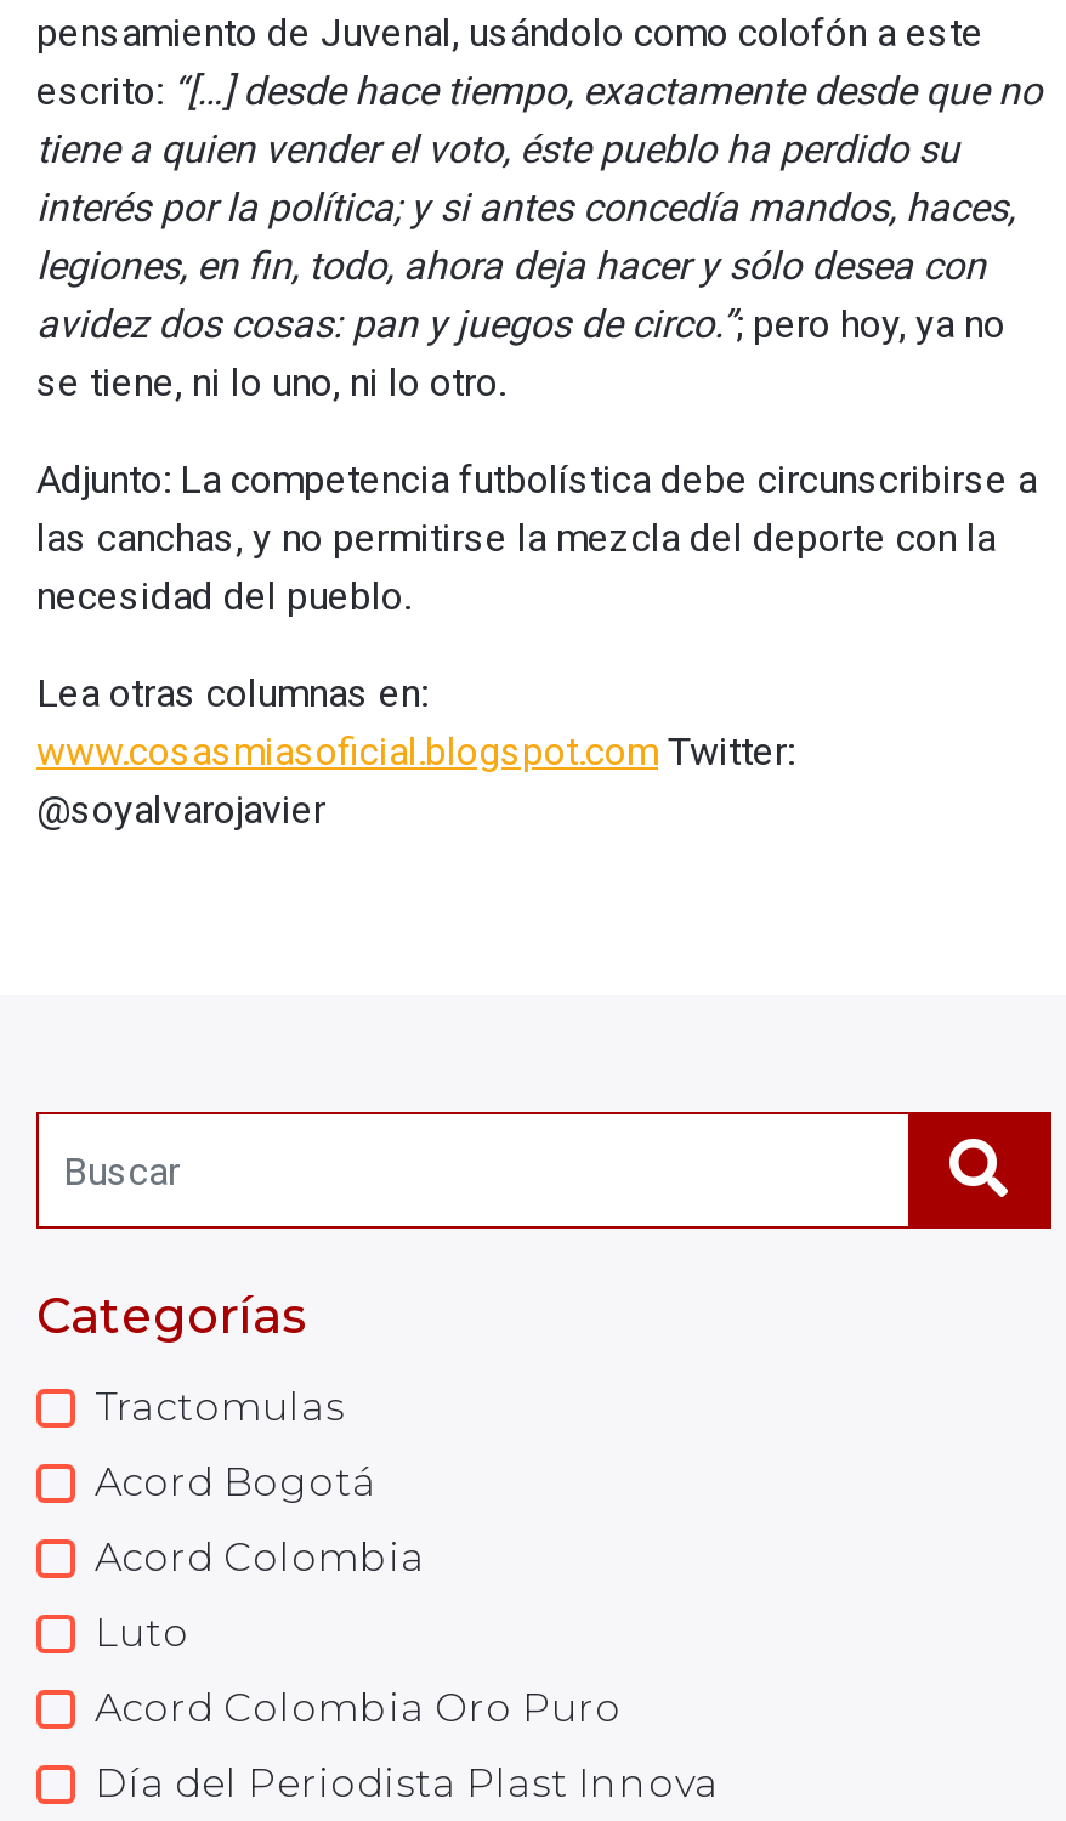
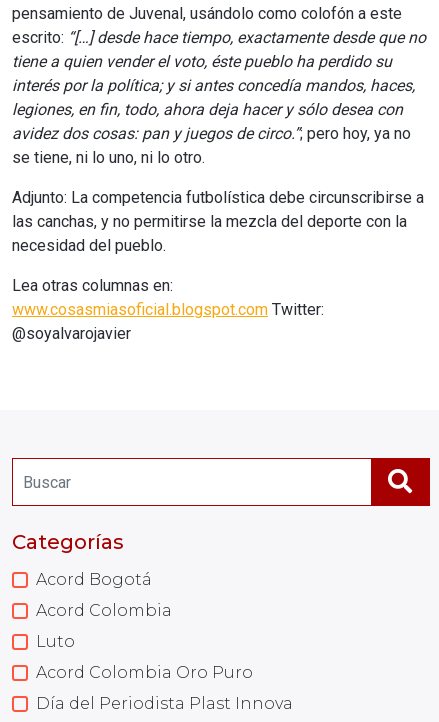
- Tractomulas
